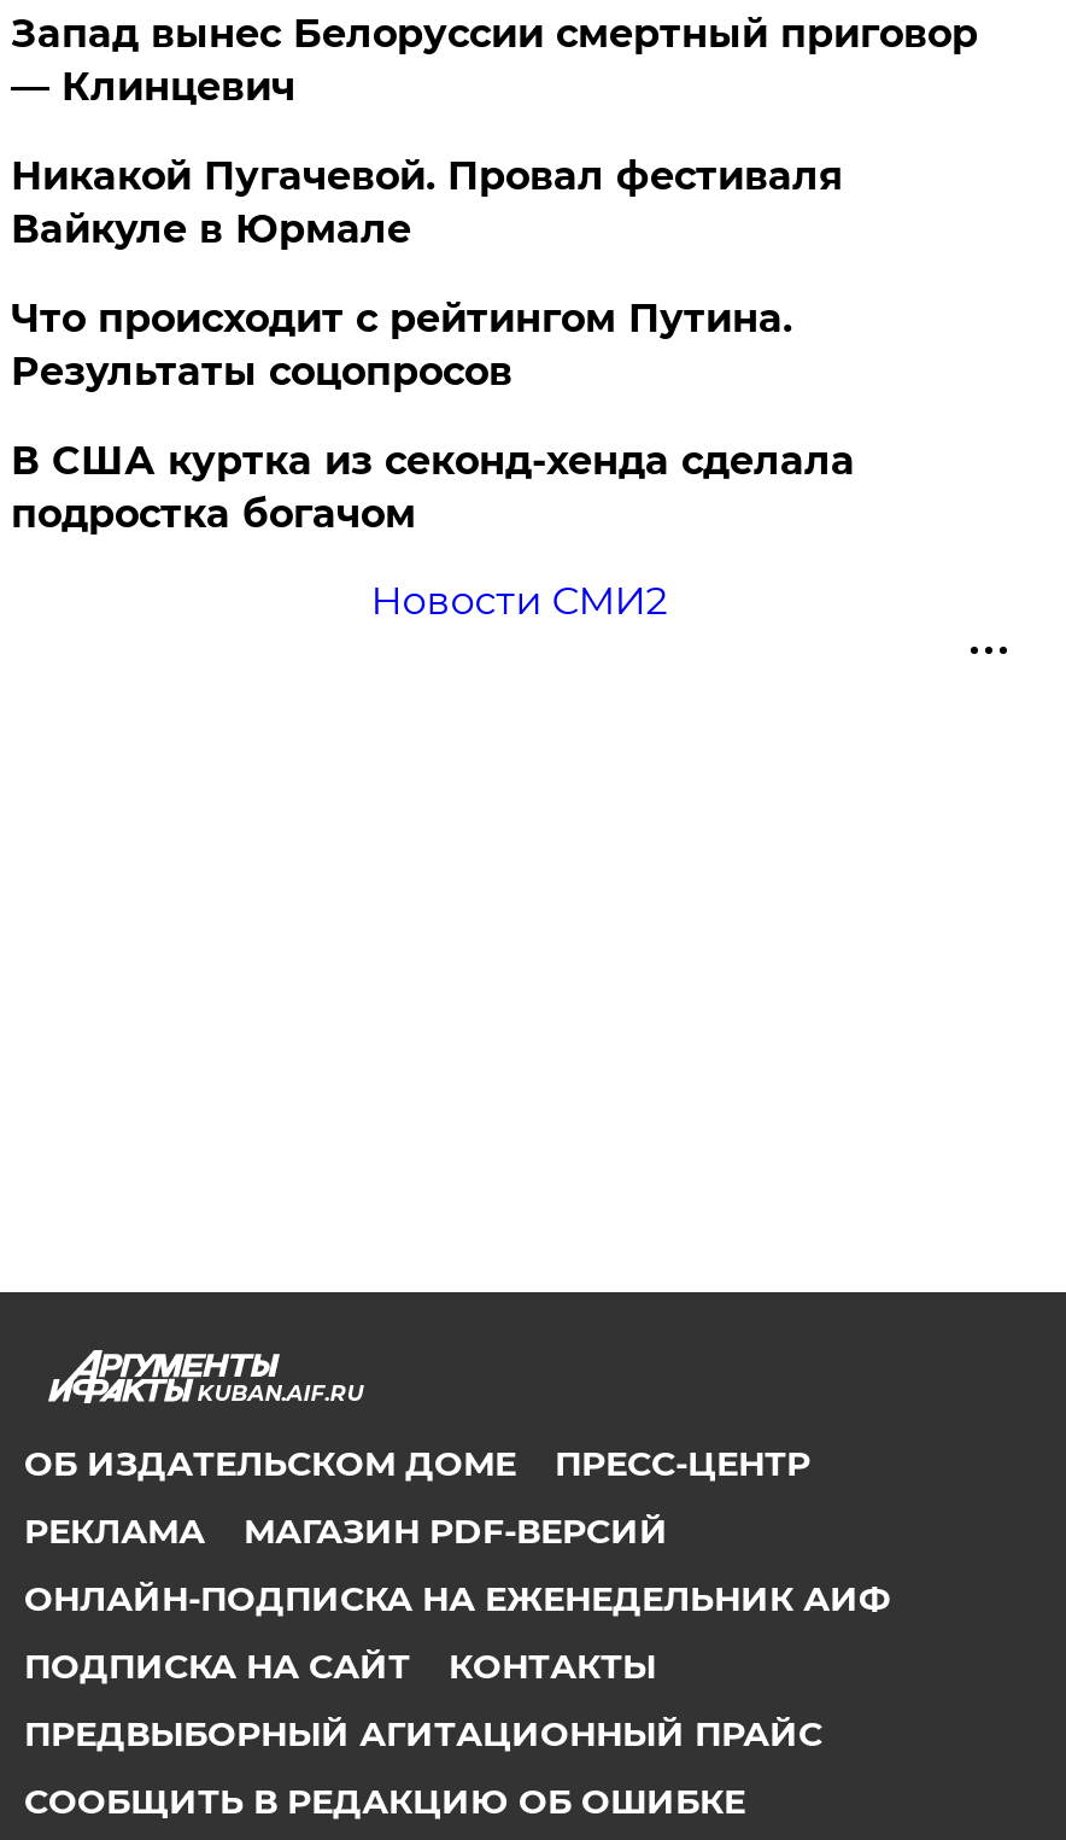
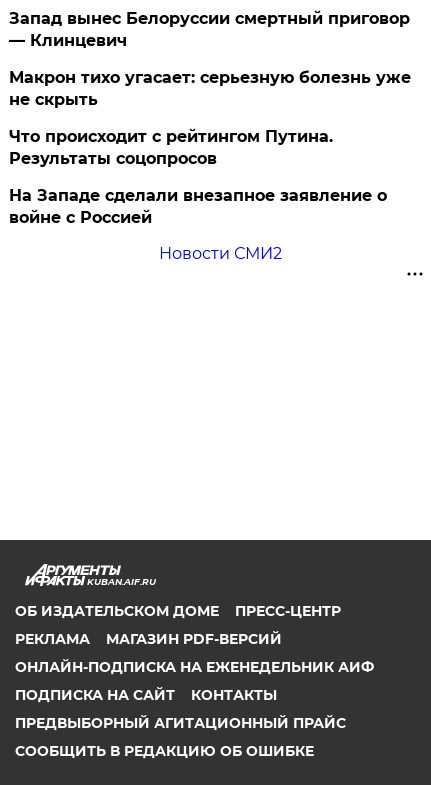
- Никакой Пугачевой. Провал фестиваля
- Вайкуле в Юрмале
+ Макрон тихо угасает: серьезную болезнь уже
+ не скрыть

- В США куртка из секонд-хенда сделала
- подростка богачом
+ На Западе сделали внезапное заявление о
+ войне с Россией
